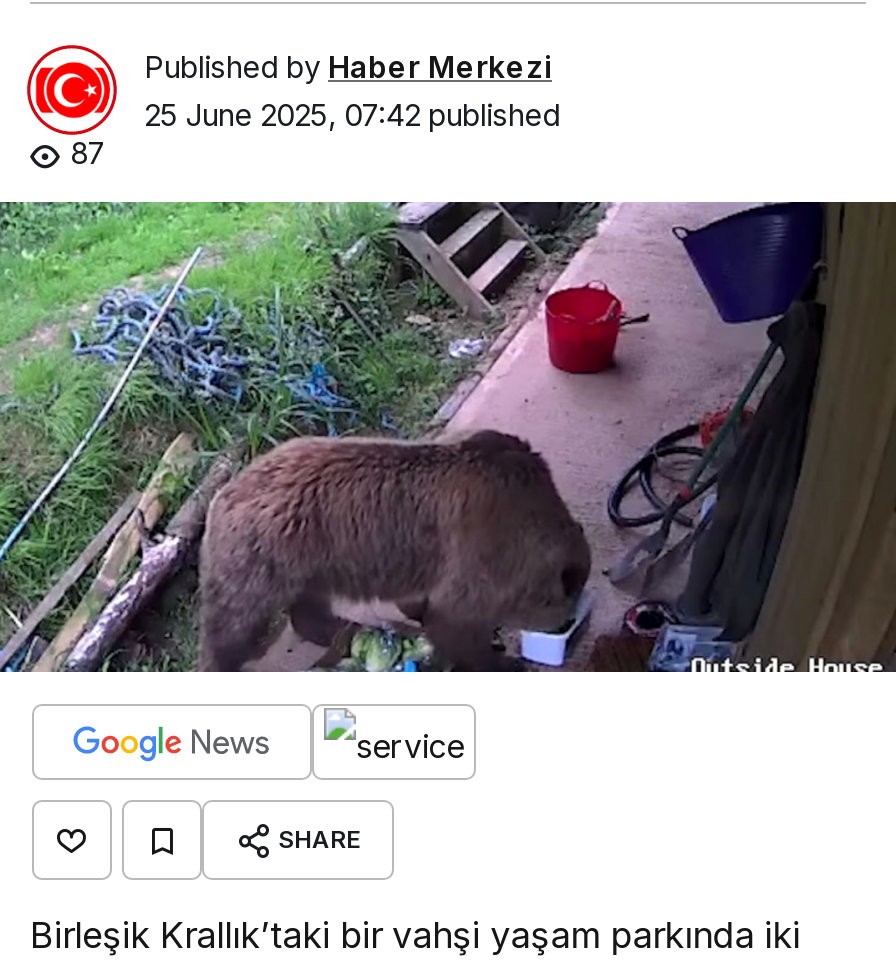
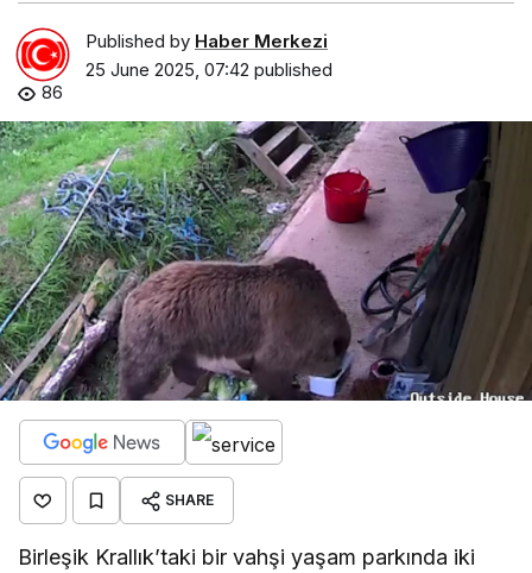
- 87
+ 86
